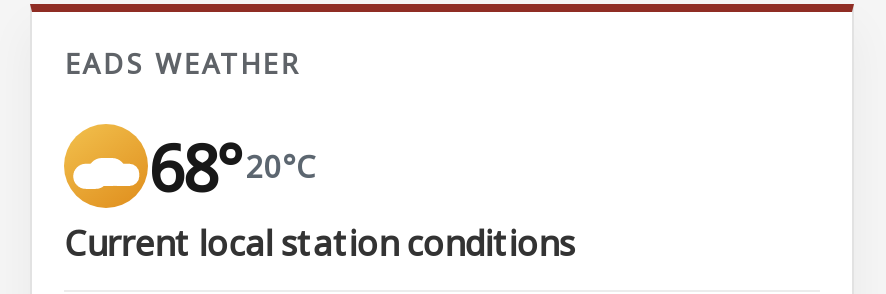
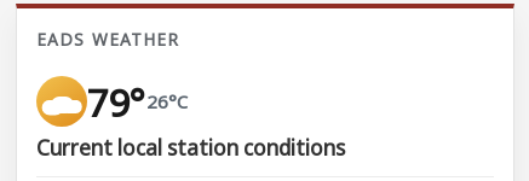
- 68° 20°C
+ 79° 26°C
